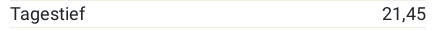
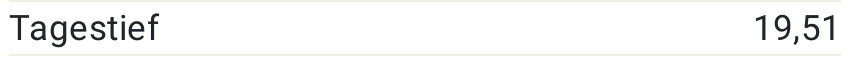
- 21,45
+ 19,51
